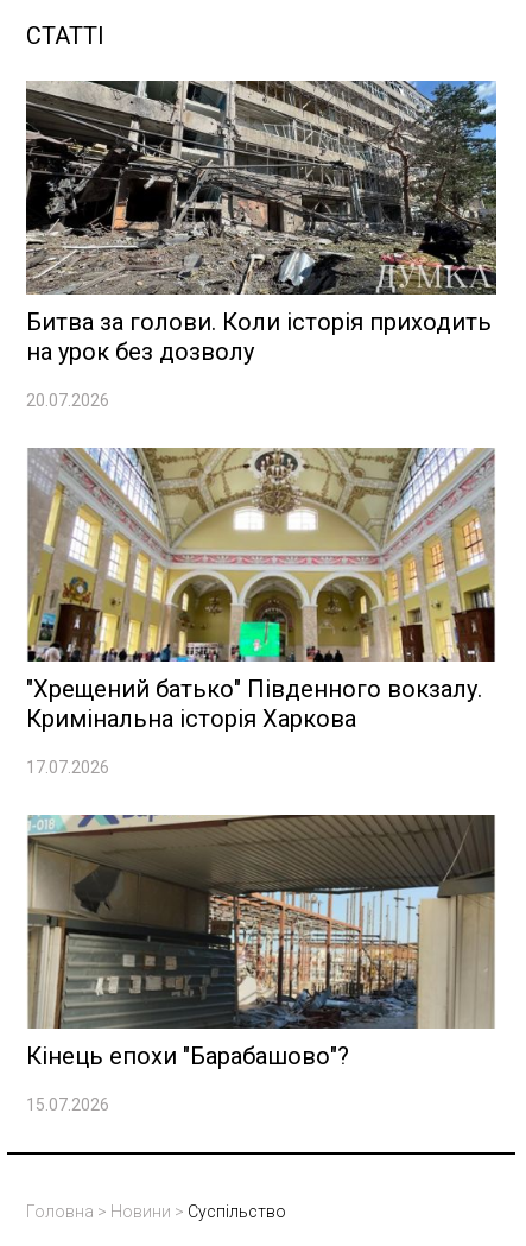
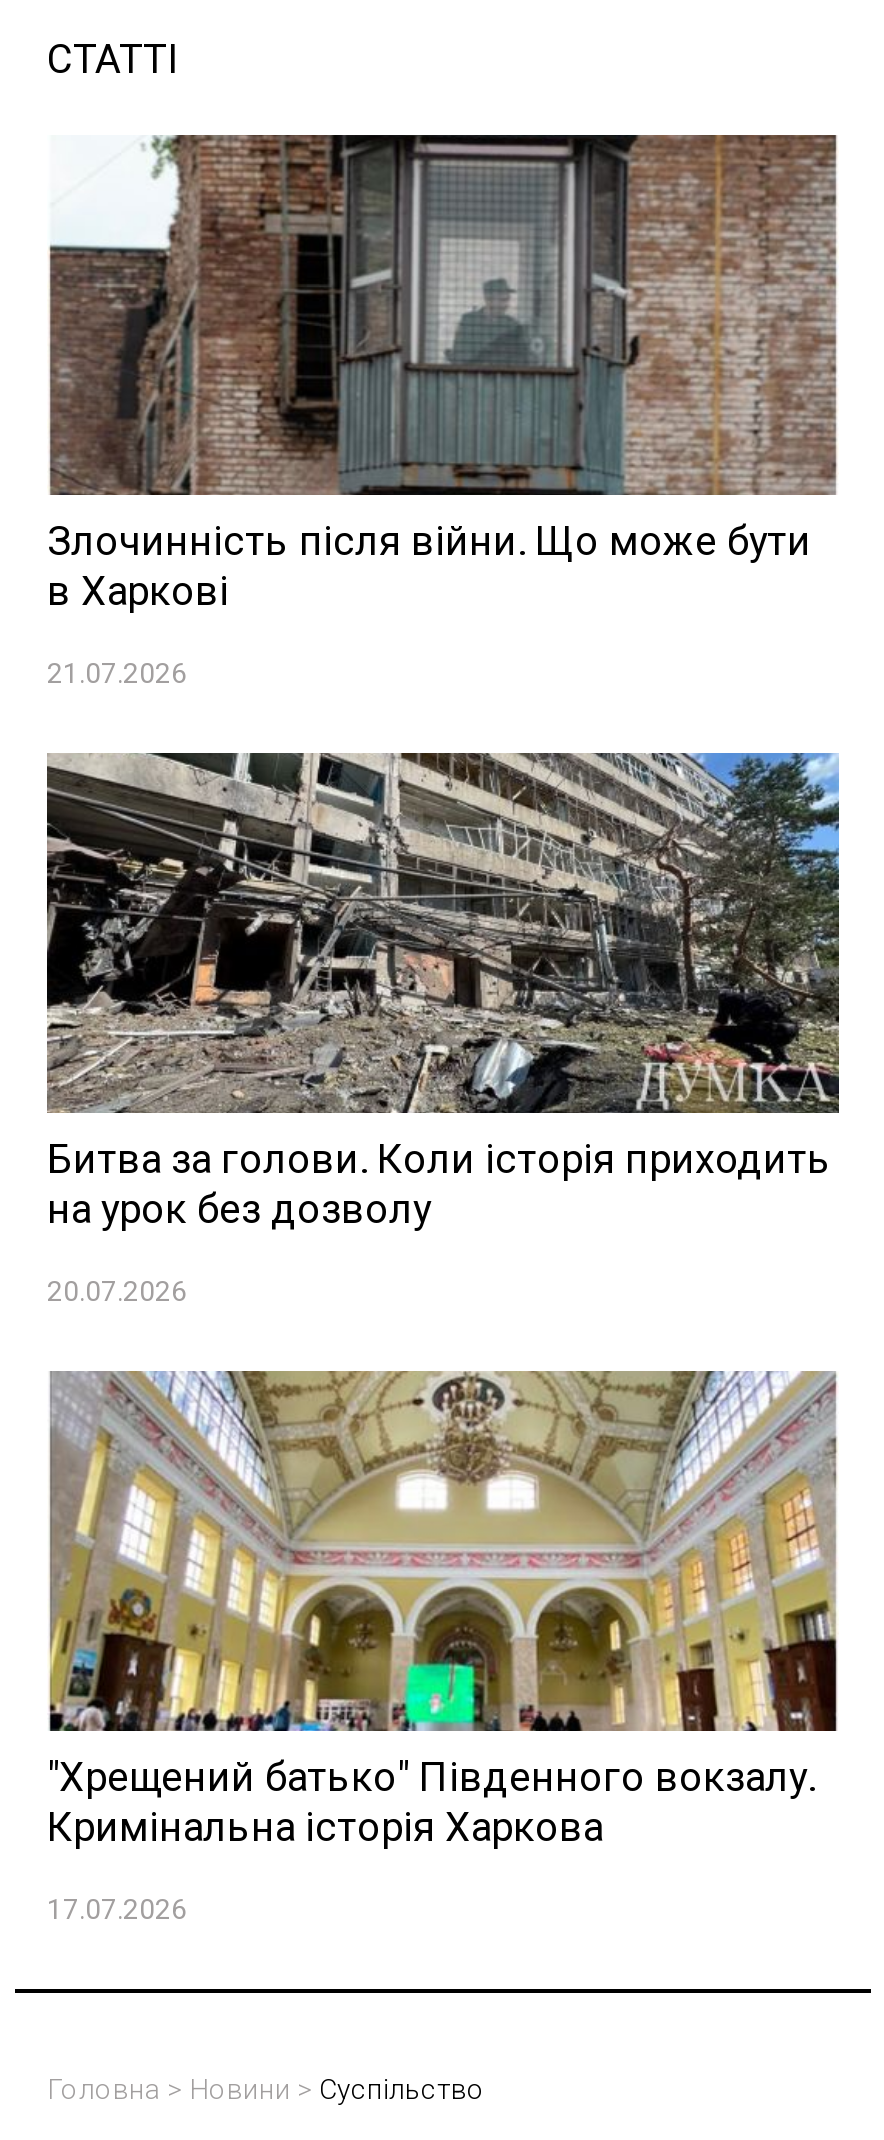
+ [image]
+ Злочинність після війни. Що може бути
+ в Харкові
+ 21.07.2026

moved down: [image] | Битва за голови. Коли історія приходить | на урок без дозволу | 20.07.2026 | "Хрещений батько" Південного вокзалу. | Кримінальна історія Харкова | 17.07.2026

- [image]
- Кінець епохи "Барабашово"?
- 15.07.2026
